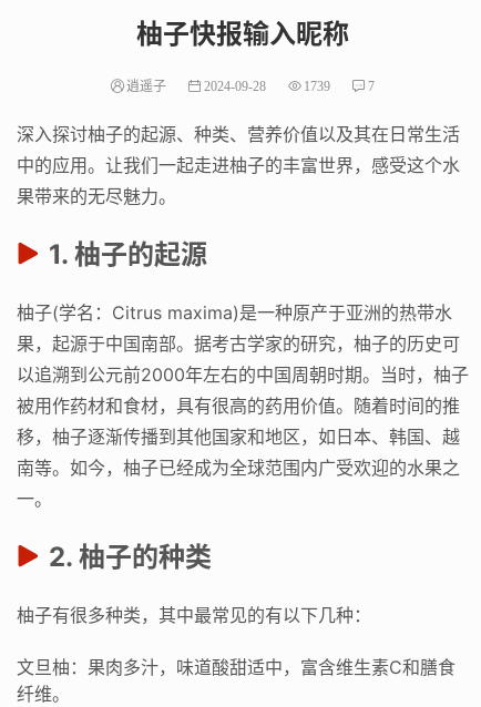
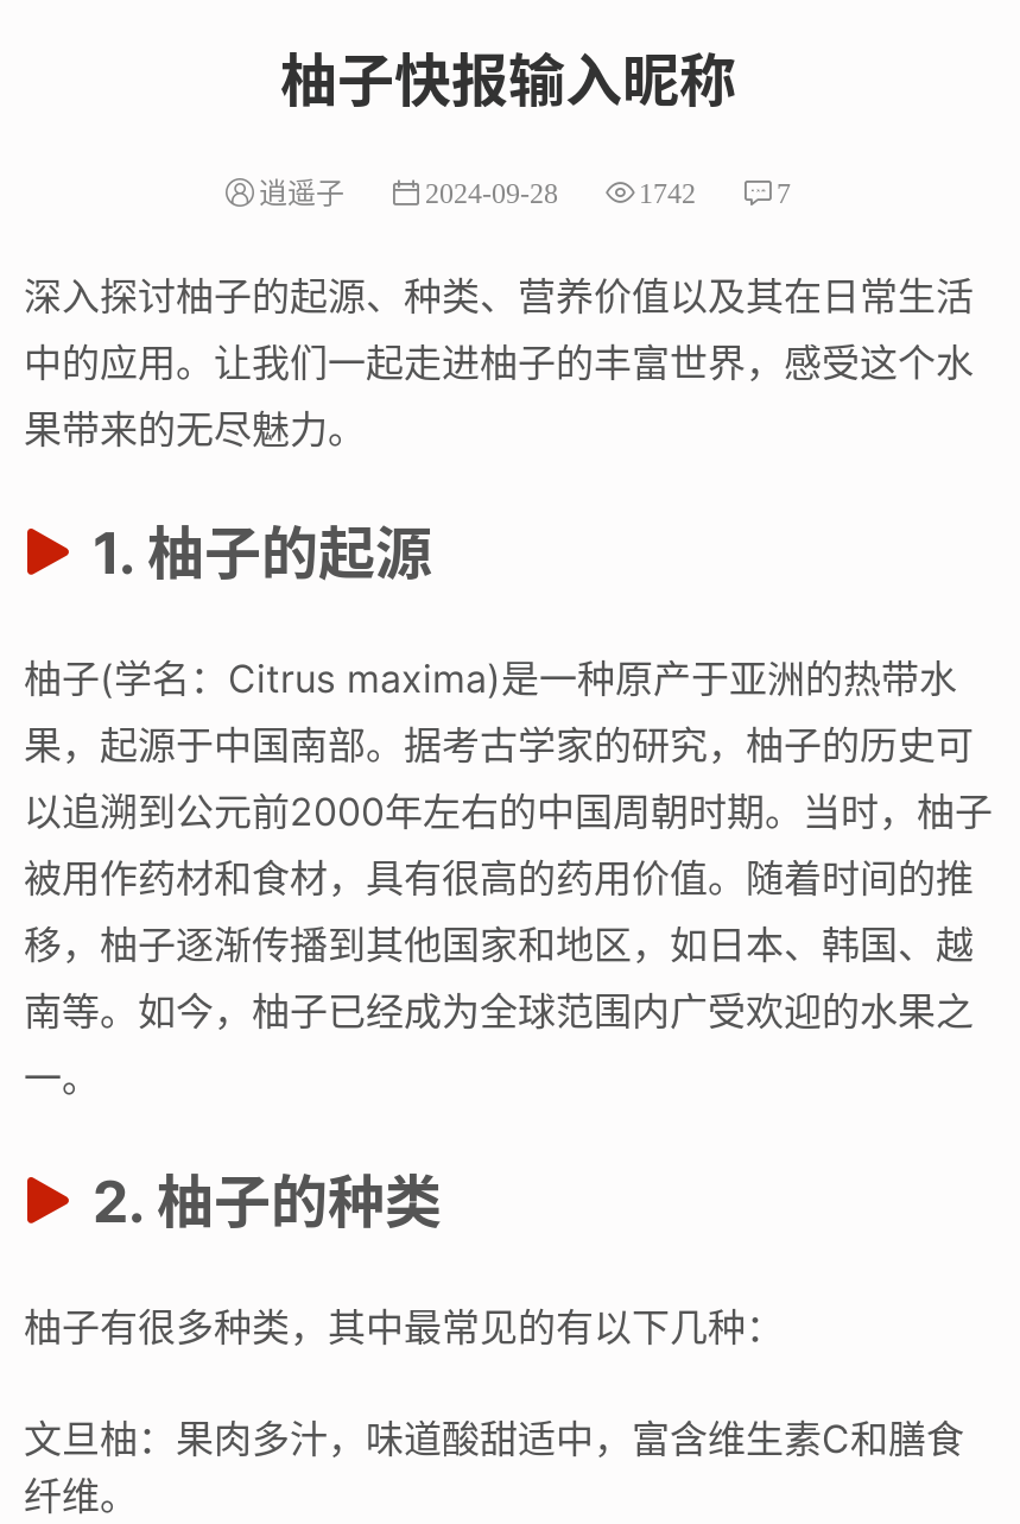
- 1739
+ 1742
